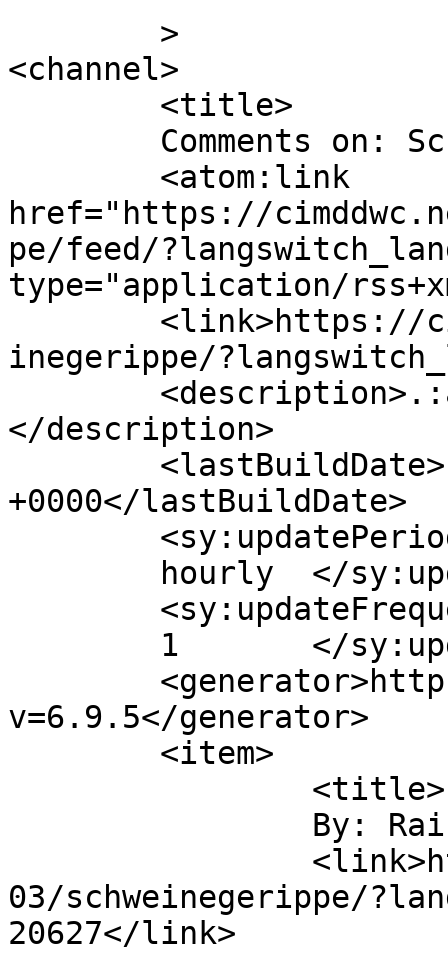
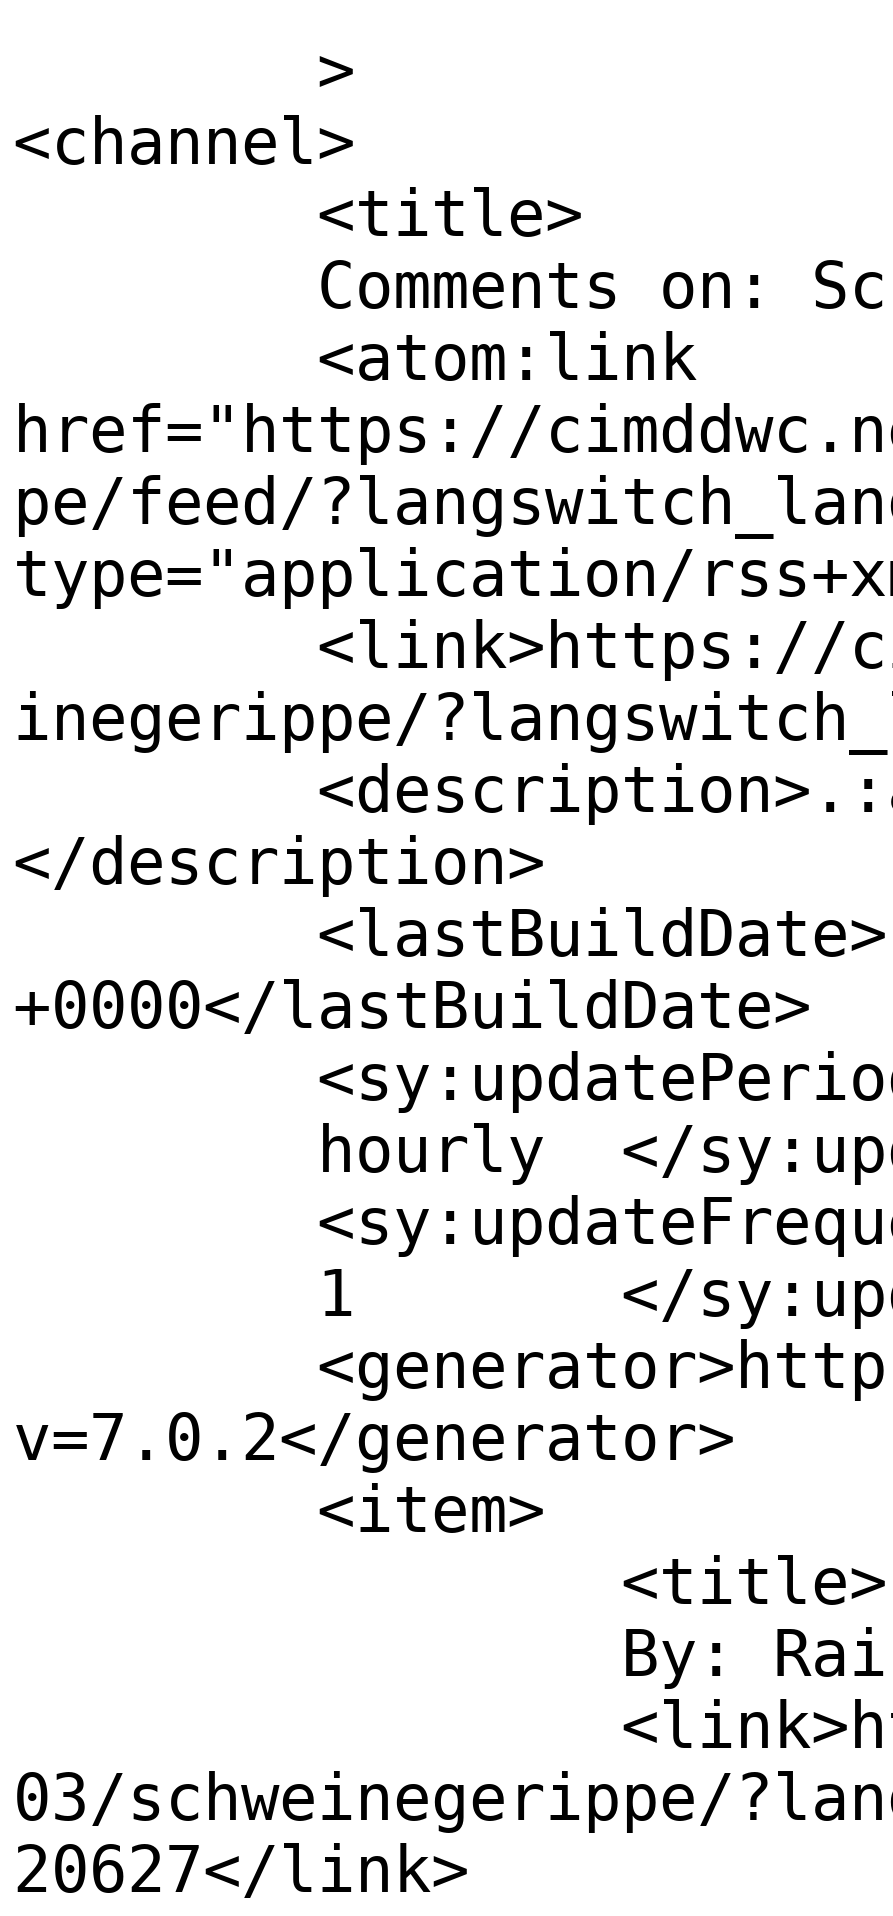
- v=6.9.5</generator>
+ v=7.0.2</generator>
